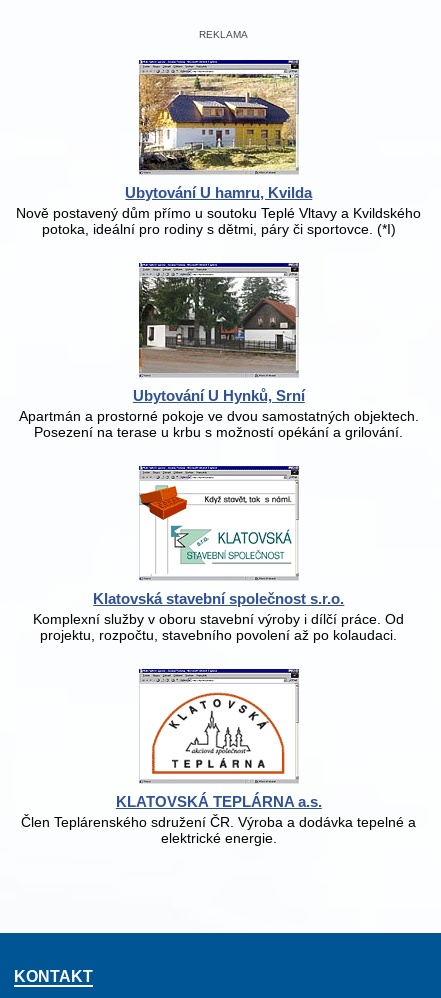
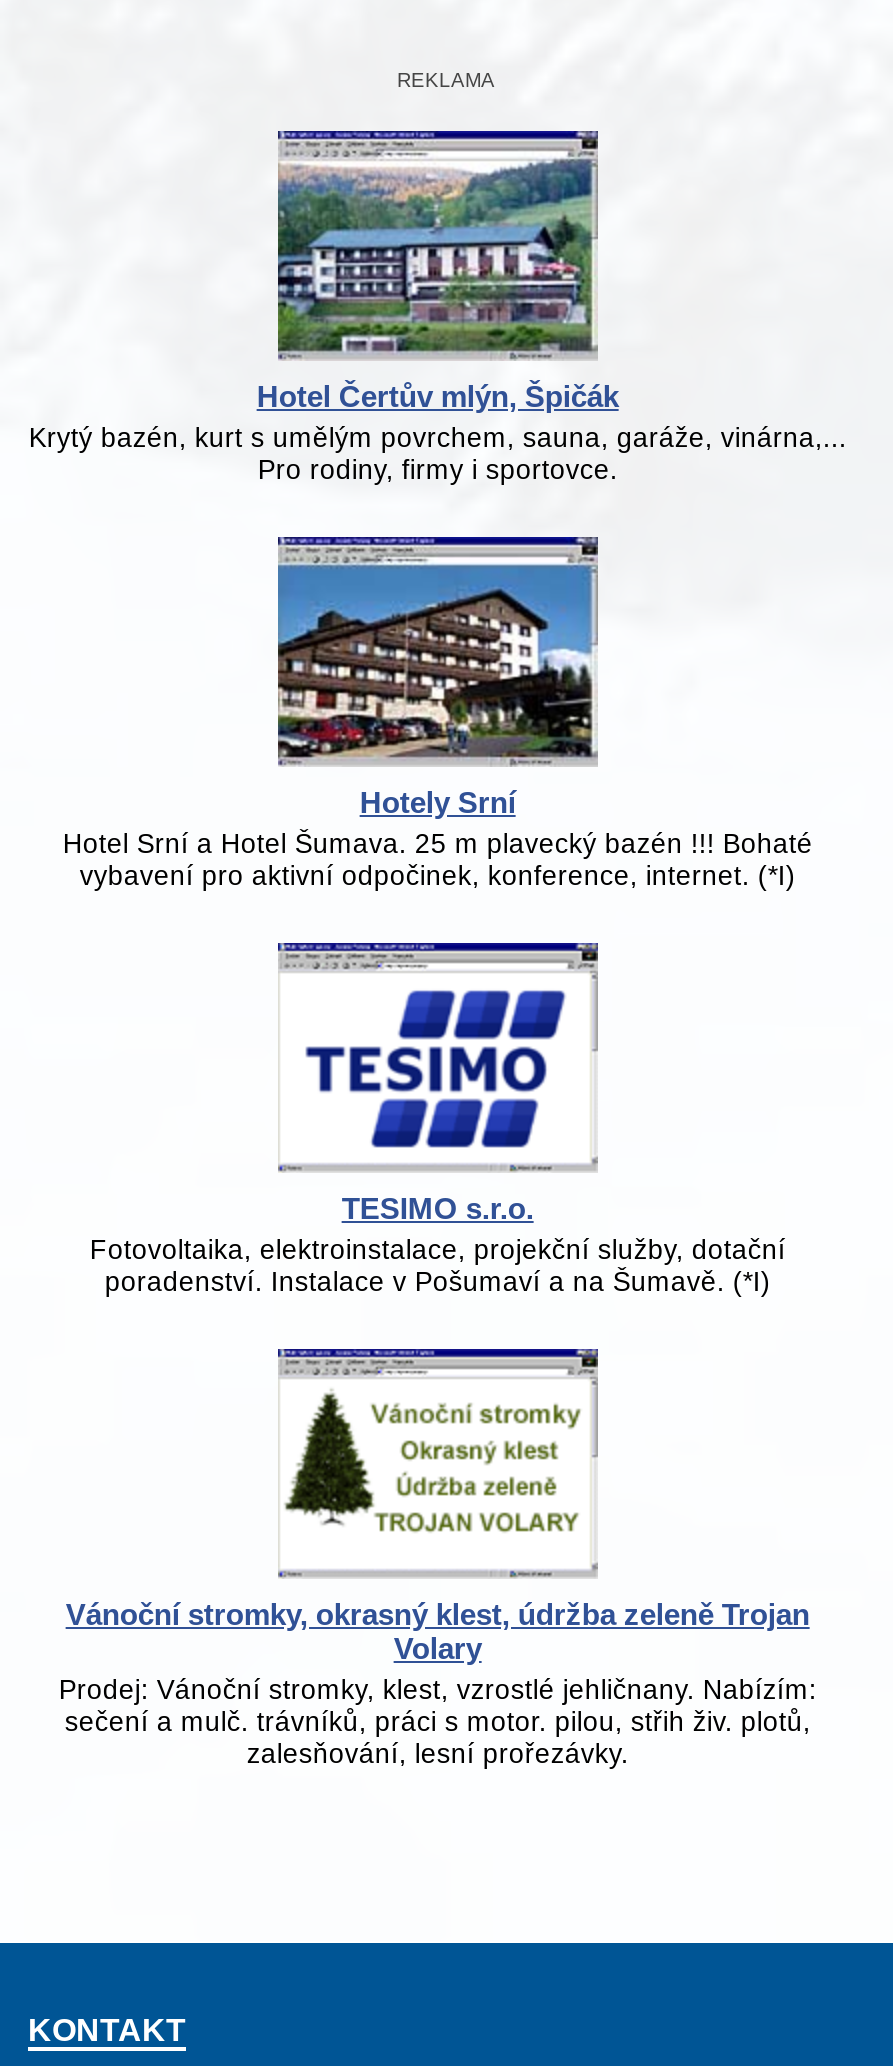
- [image]
+ [image]

- Ubytování U hamru, Kvilda
- Nově postavený dům přímo u soutoku Teplé Vltavy a Kvildského
- potoka, ideální pro rodiny s dětmi, páry či sportovce. (*I)
+ Hotel Čertův mlýn, Špičák
+ Krytý bazén, kurt s umělým povrchem, sauna, garáže, vinárna,...
+ Pro rodiny, firmy i sportovce.

- [image]
- Ubytování U Hynků, Srní
- Apartmán a prostorné pokoje ve dvou samostatných objektech.
- Posezení na terase u krbu s možností opékání a grilování.
+ [image]
+ Hotely Srní
+ Hotel Srní a Hotel Šumava. 25 m plavecký bazén !!! Bohaté
+ vybavení pro aktivní odpočinek, konference, internet. (*I)

- [image]
- Klatovská stavební společnost s.r.o.
- Komplexní služby v oboru stavební výroby i dílčí práce. Od
- projektu, rozpočtu, stavebního povolení až po kolaudaci.
+ [image]
+ TESIMO s.r.o.
+ Fotovoltaika, elektroinstalace, projekční služby, dotační
+ poradenství. Instalace v Pošumaví a na Šumavě. (*I)

- [image]
+ [image]

- KLATOVSKÁ TEPLÁRNA a.s.
- Člen Teplárenského sdružení ČR. Výroba a dodávka tepelné a
- elektrické energie.
+ Vánoční stromky, okrasný klest, údržba zeleně Trojan
+ Volary
+ Prodej: Vánoční stromky, klest, vzrostlé jehličnany. Nabízím:
+ sečení a mulč. trávníků, práci s motor. pilou, střih živ. plotů,
+ zalesňování, lesní prořezávky.
